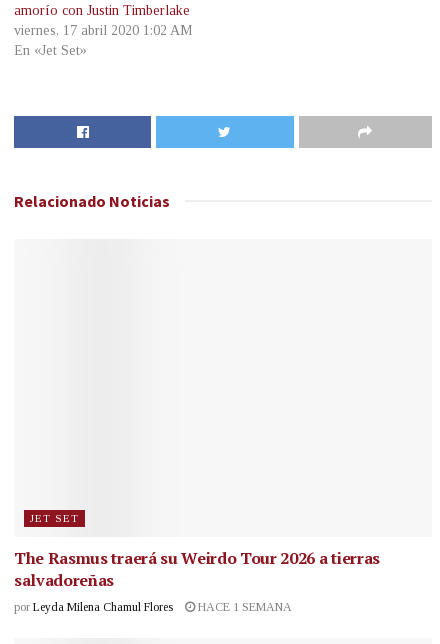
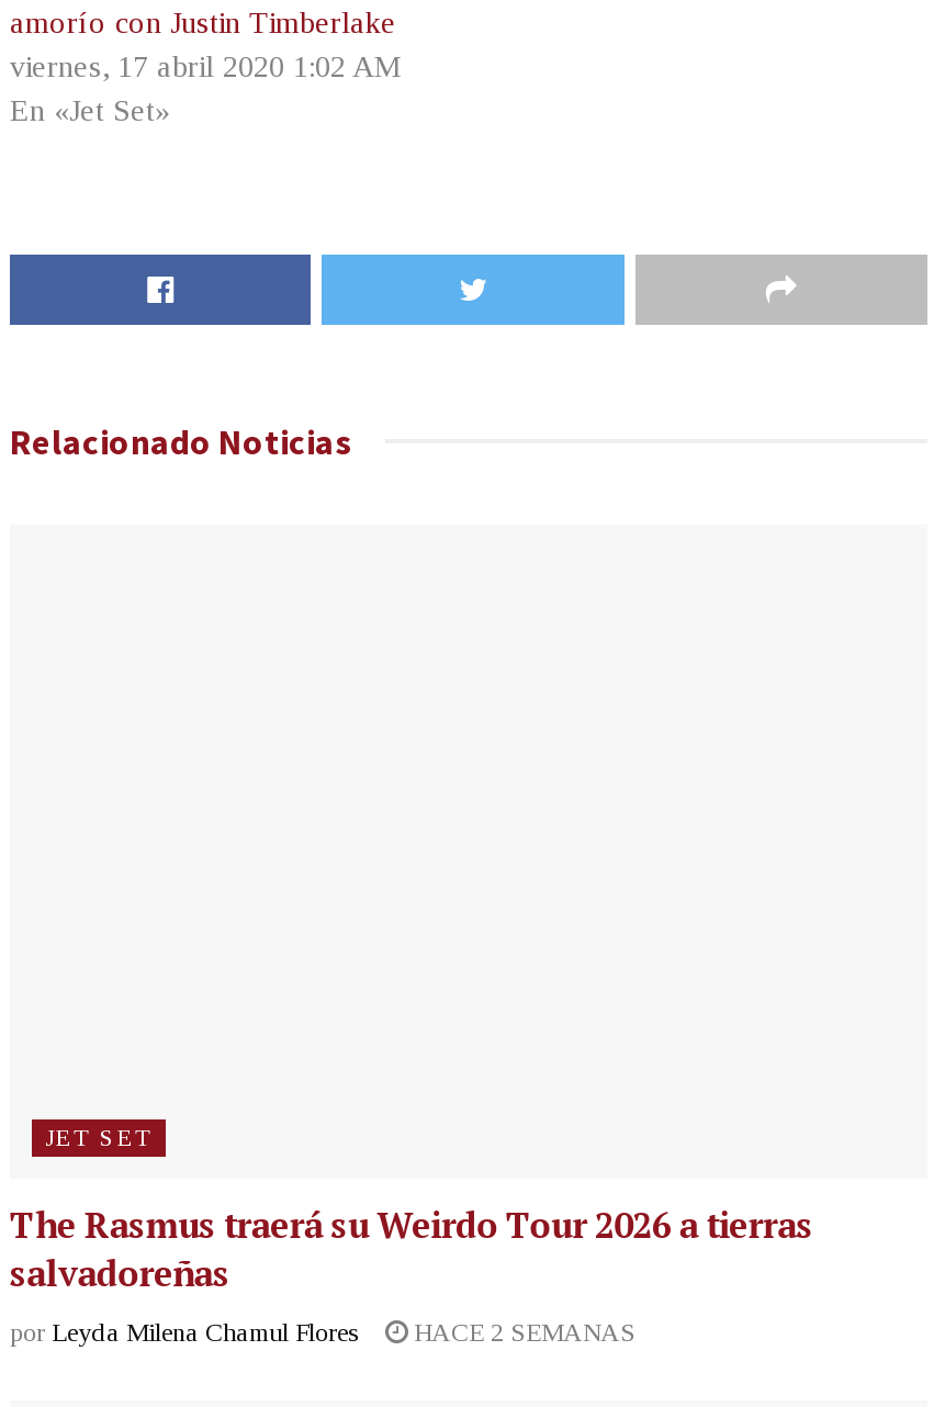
- por Leyda Milena Chamul Flores HACE 1 SEMANA
+ por Leyda Milena Chamul Flores HACE 2 SEMANAS
